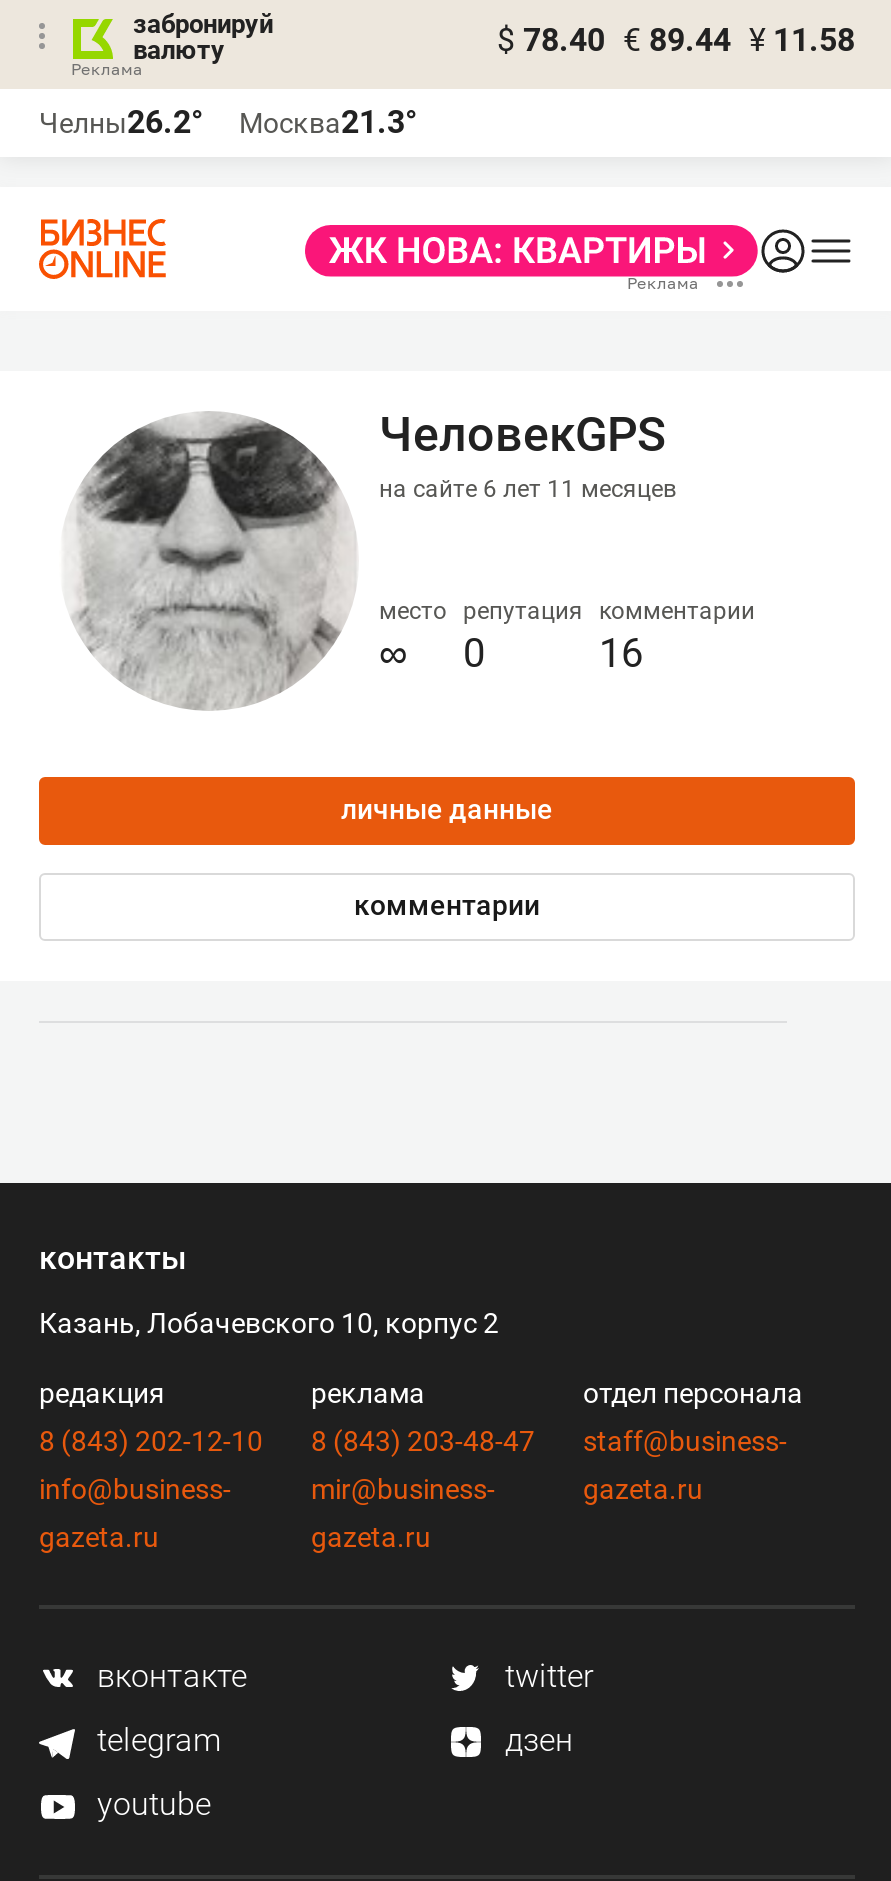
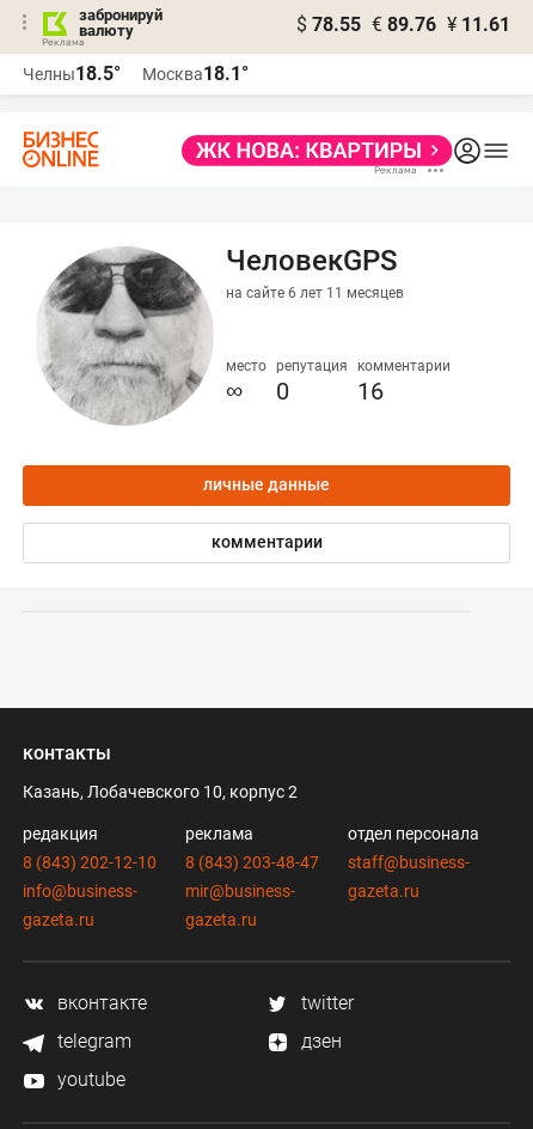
- $ 78.40 € 89.44 ¥ 11.58
+ $ 78.55 € 89.76 ¥ 11.61

- Челны26.2°
+ Челны18.5°

- Москва21.3°
+ Москва18.1°
